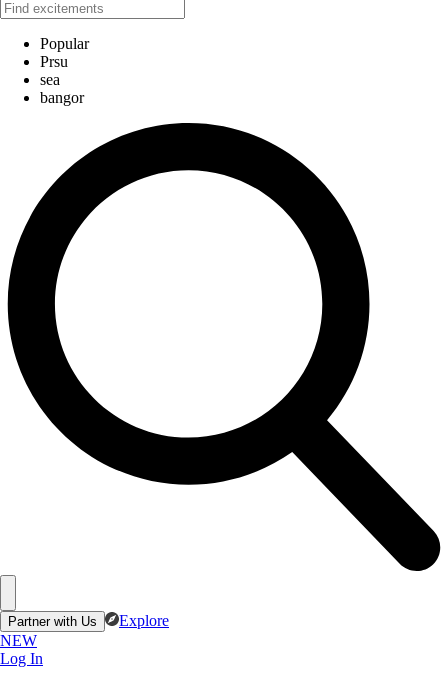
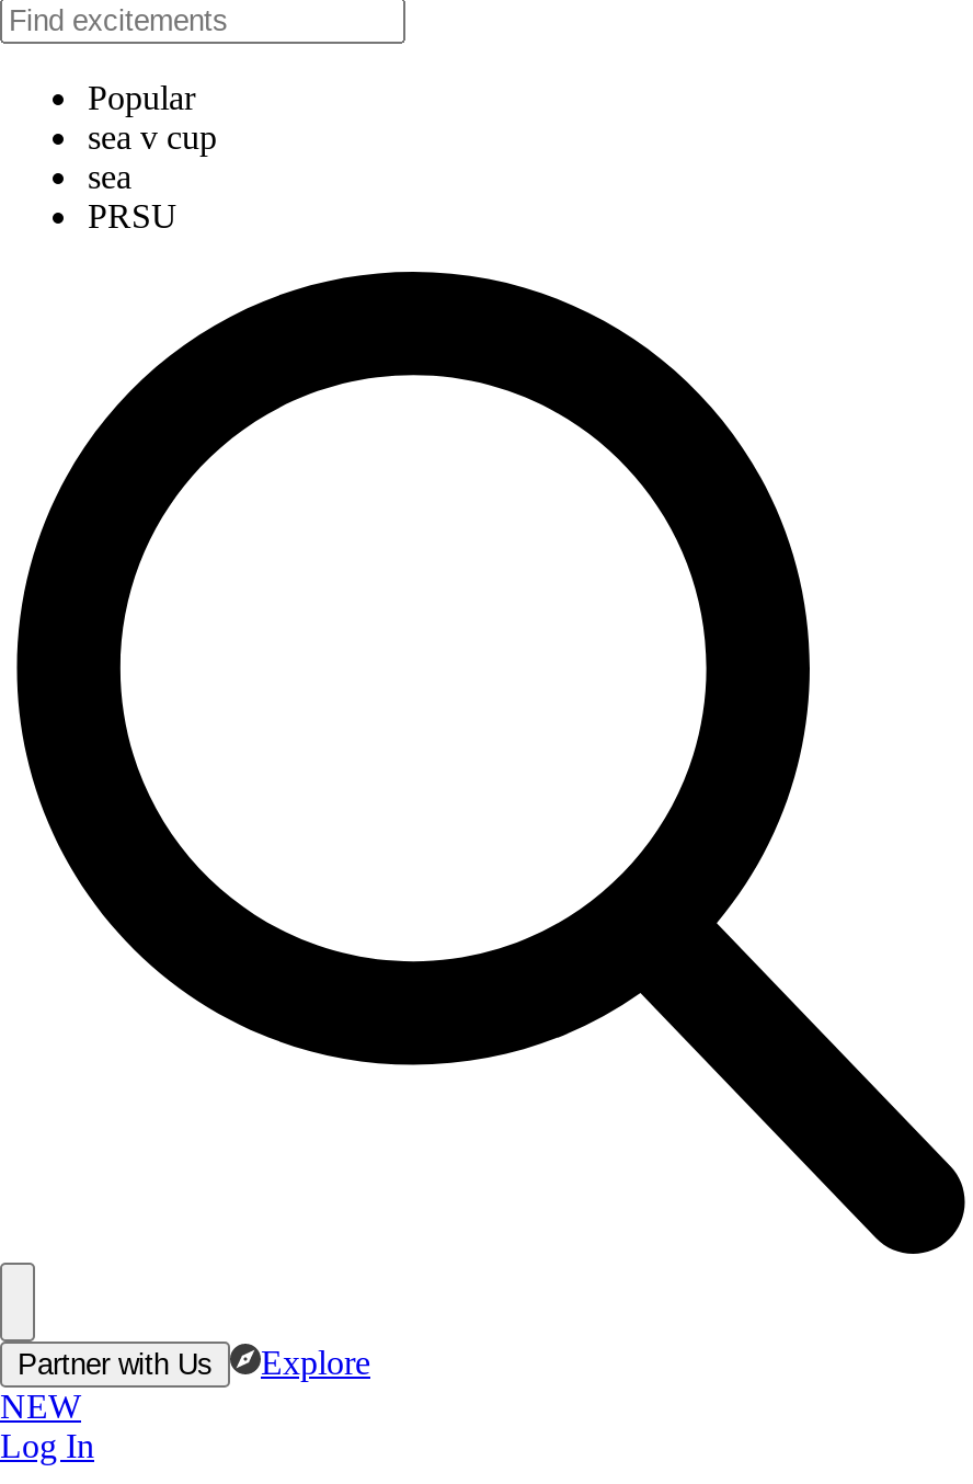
- Prsu
+ sea v cup

- bangor
+ PRSU
